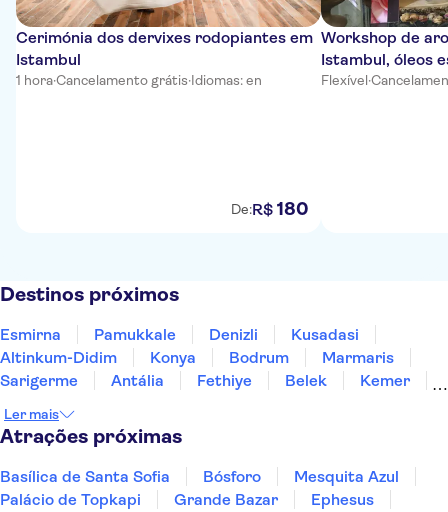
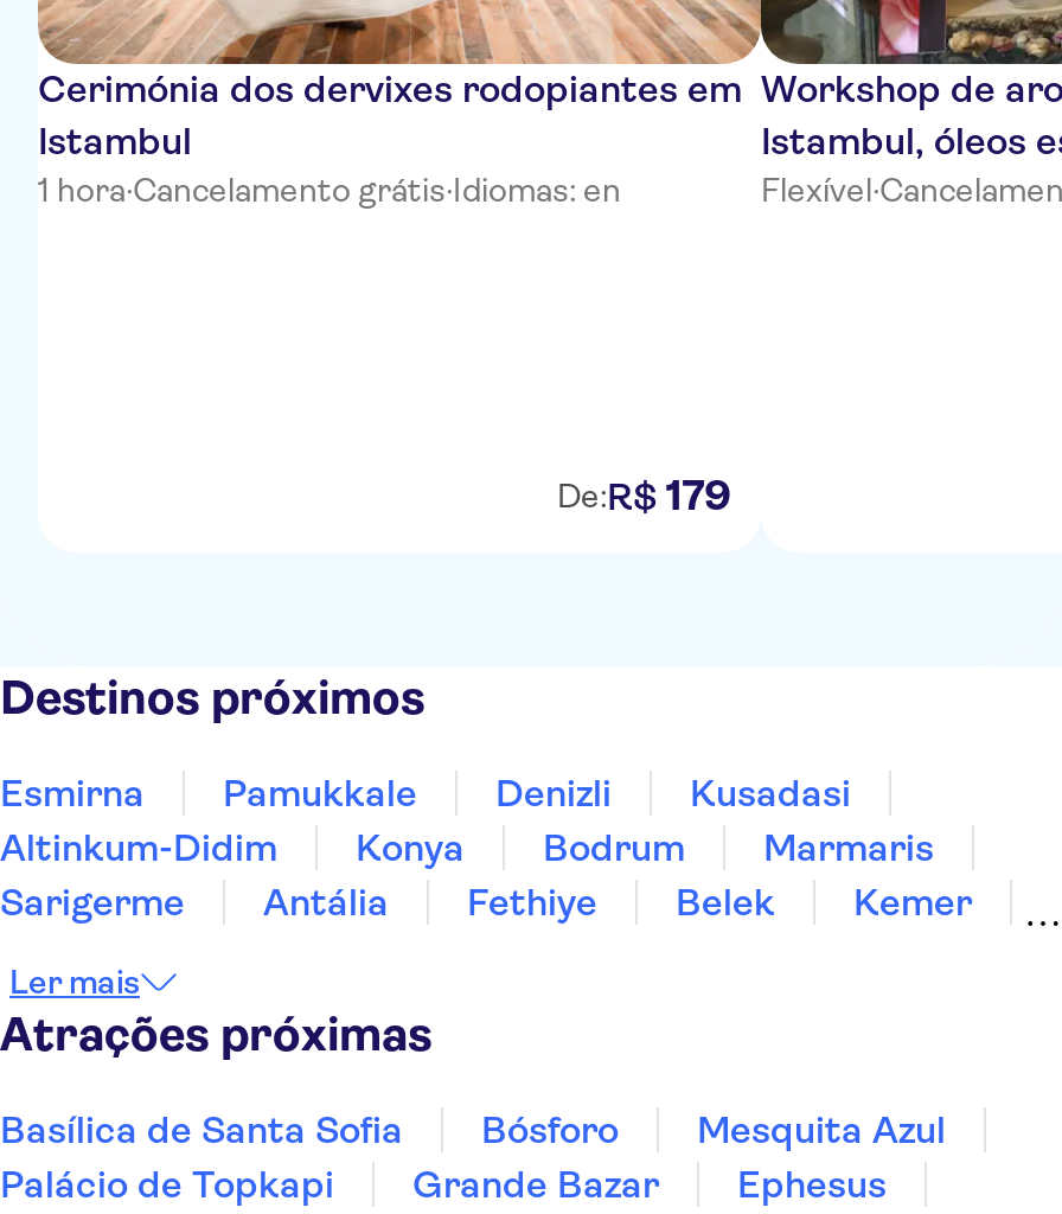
- De:R$ 180
+ De:R$ 179
